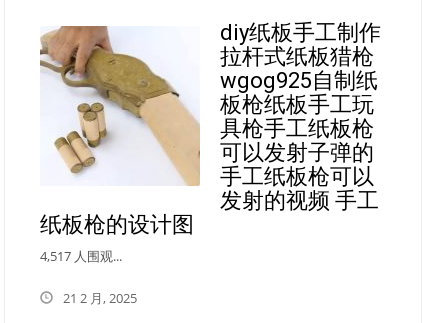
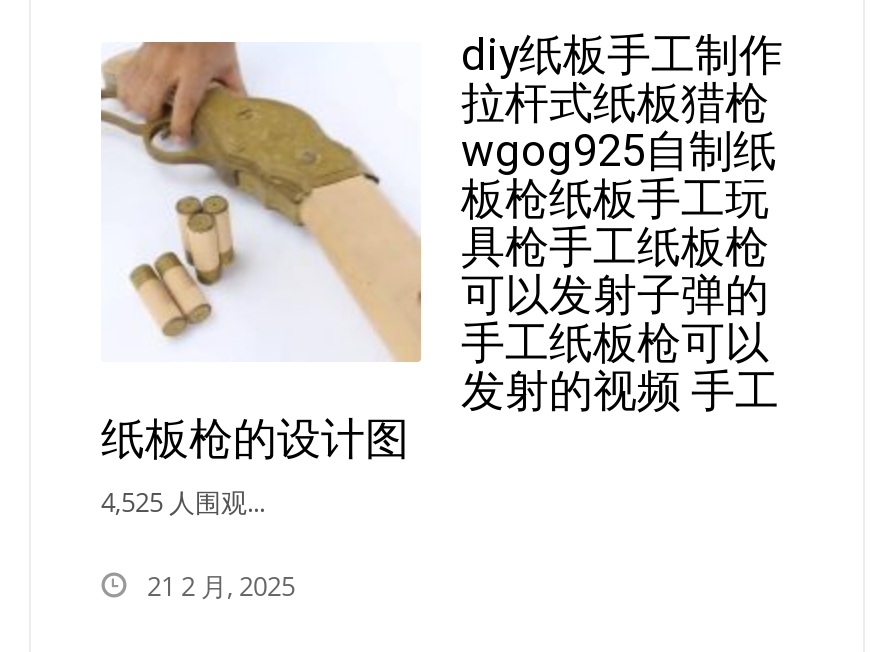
- 4,517 人围观...
+ 4,525 人围观...
